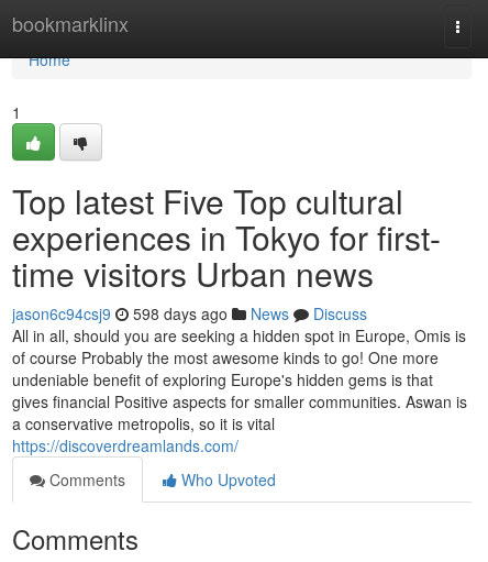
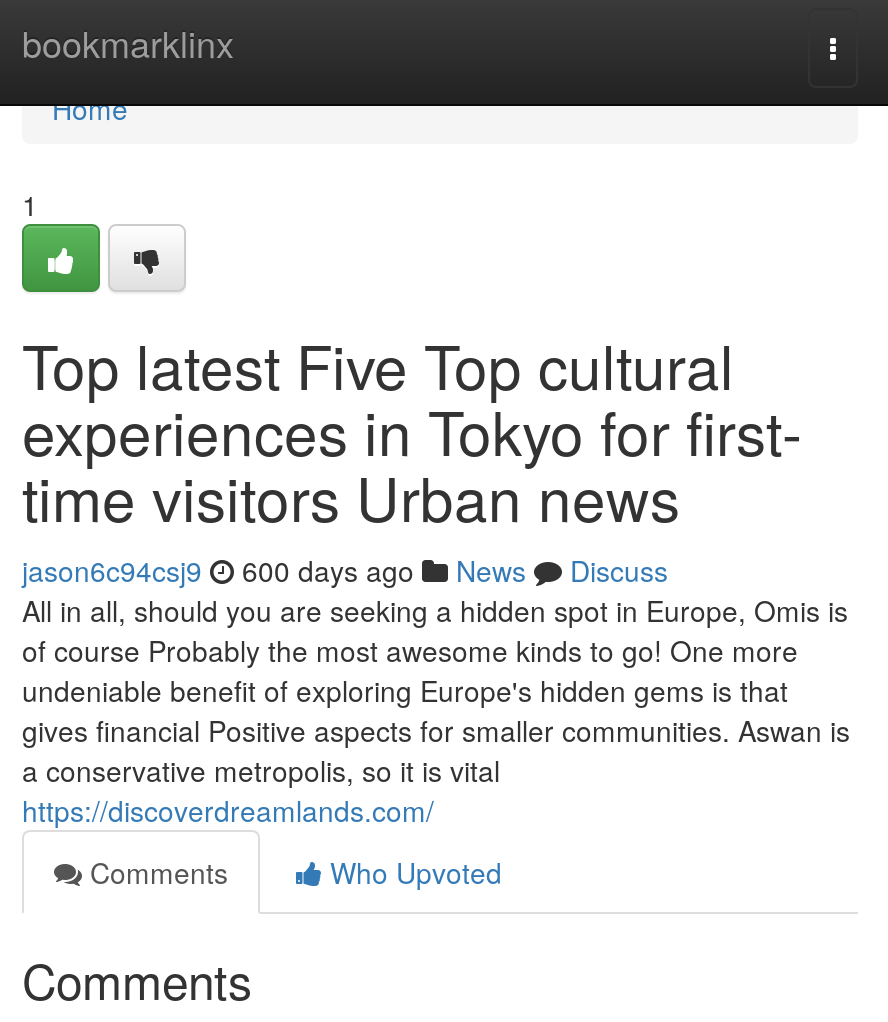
- jason6c94csj9 598 days ago News Discuss
+ jason6c94csj9 600 days ago News Discuss
